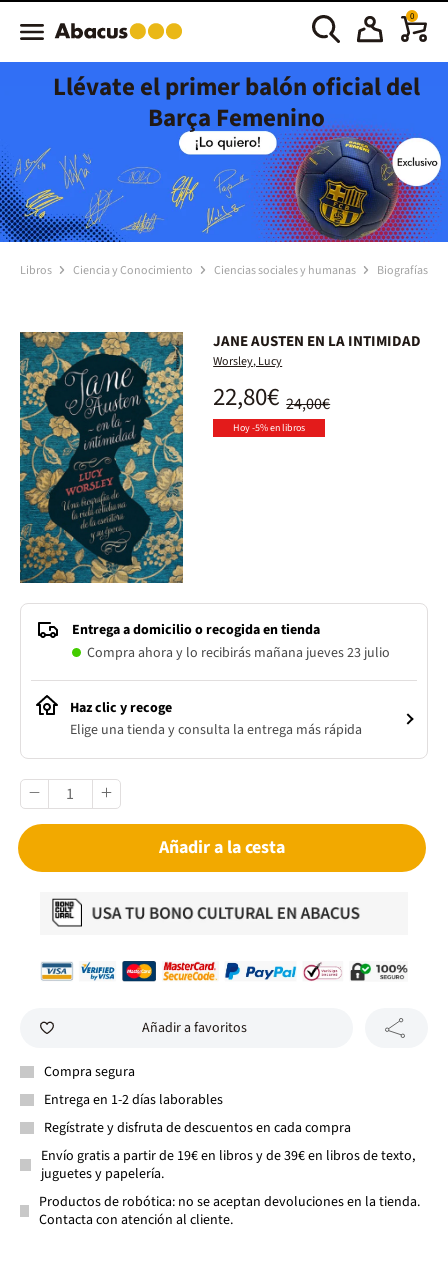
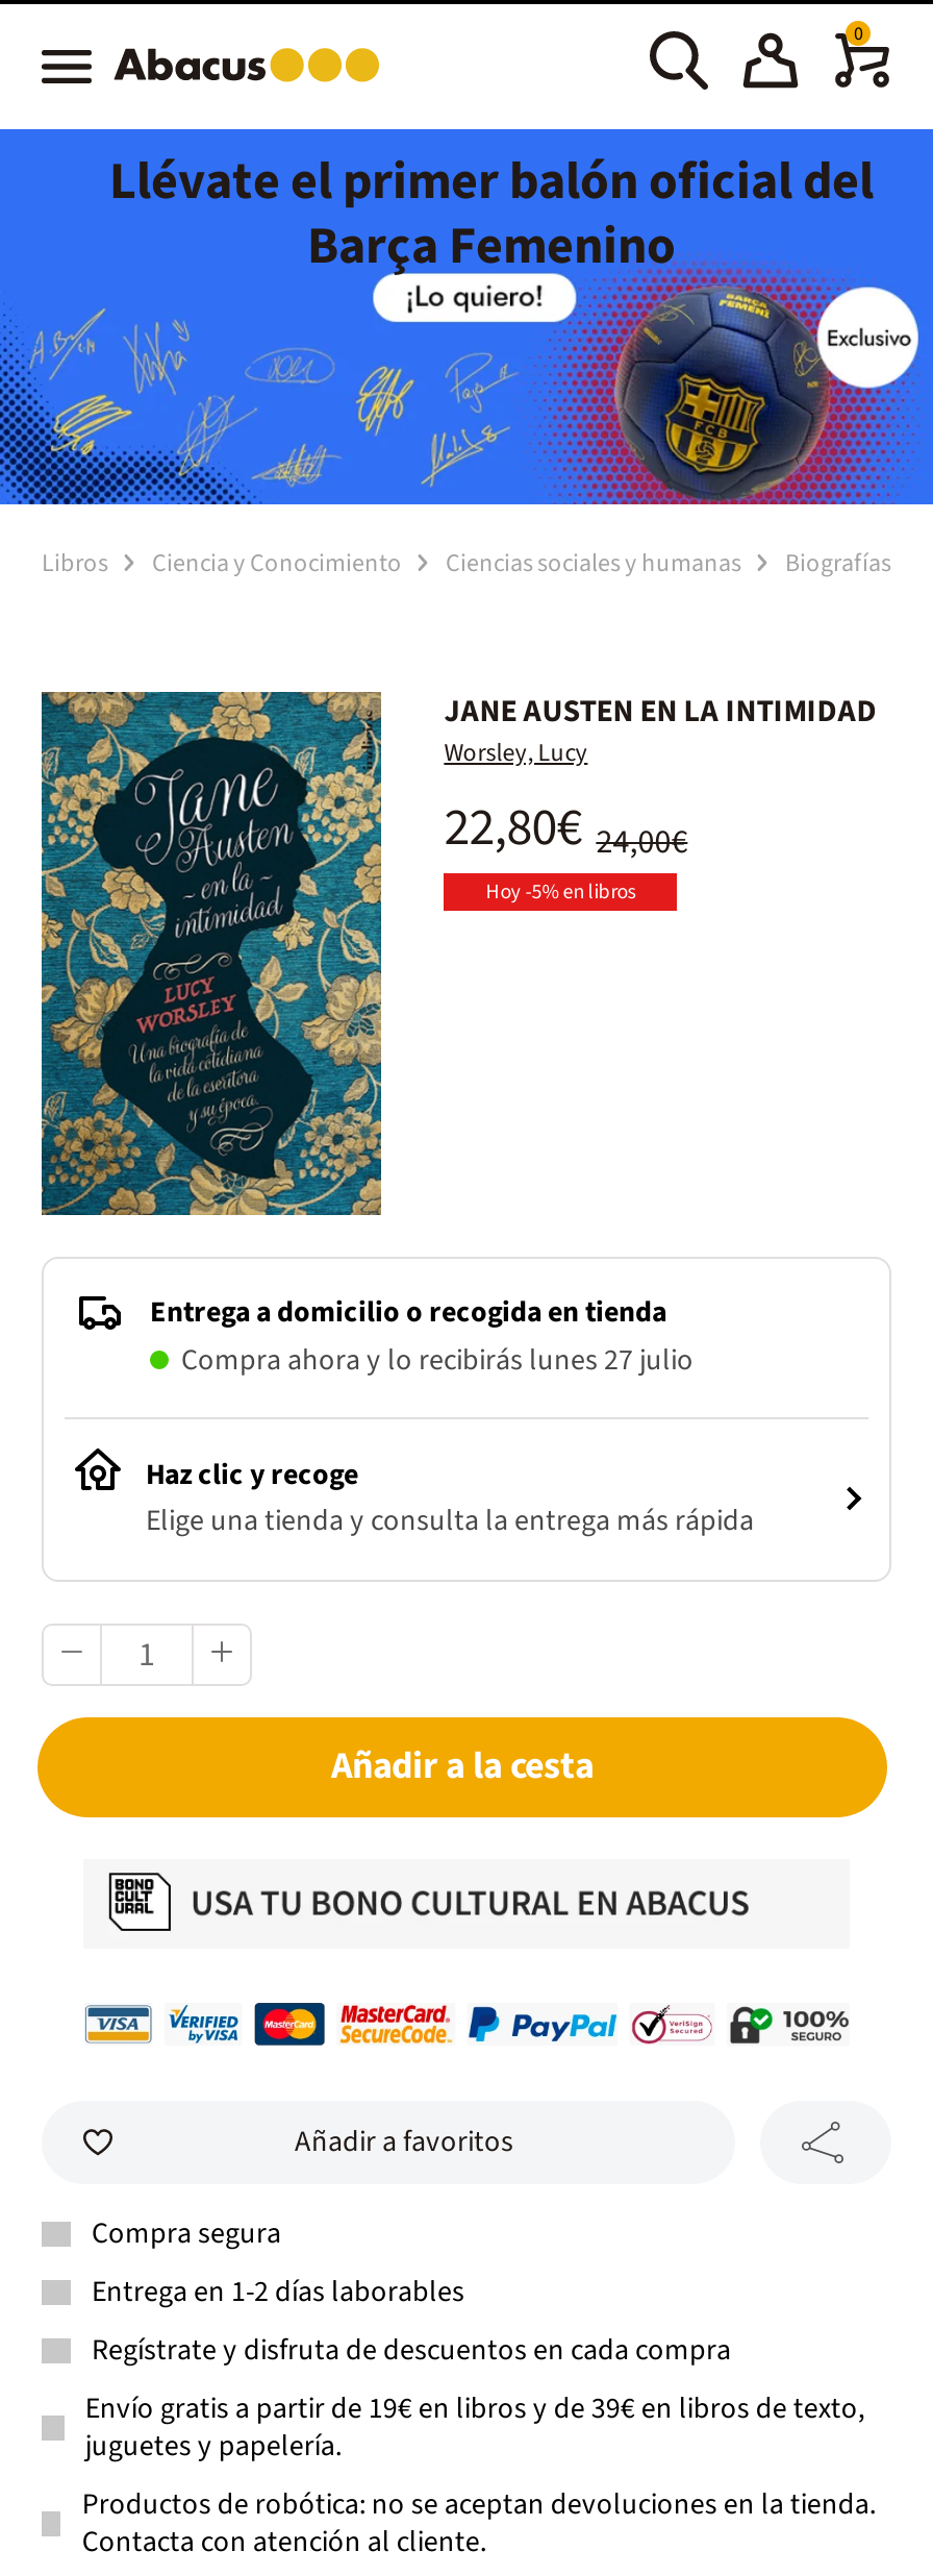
- Compra ahora y lo recibirás mañana jueves 23 julio
+ Compra ahora y lo recibirás lunes 27 julio
